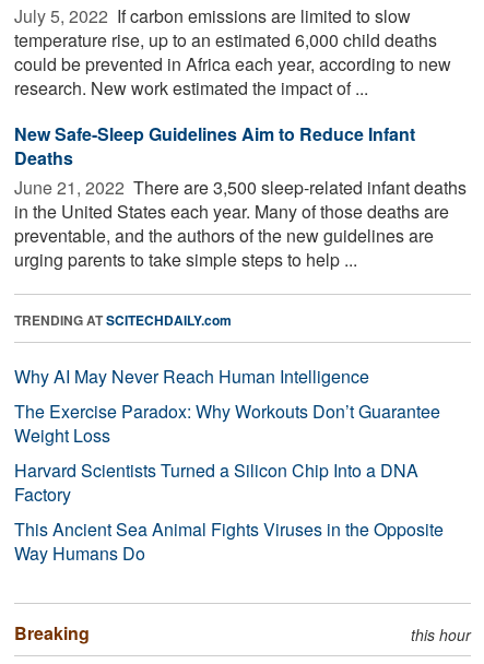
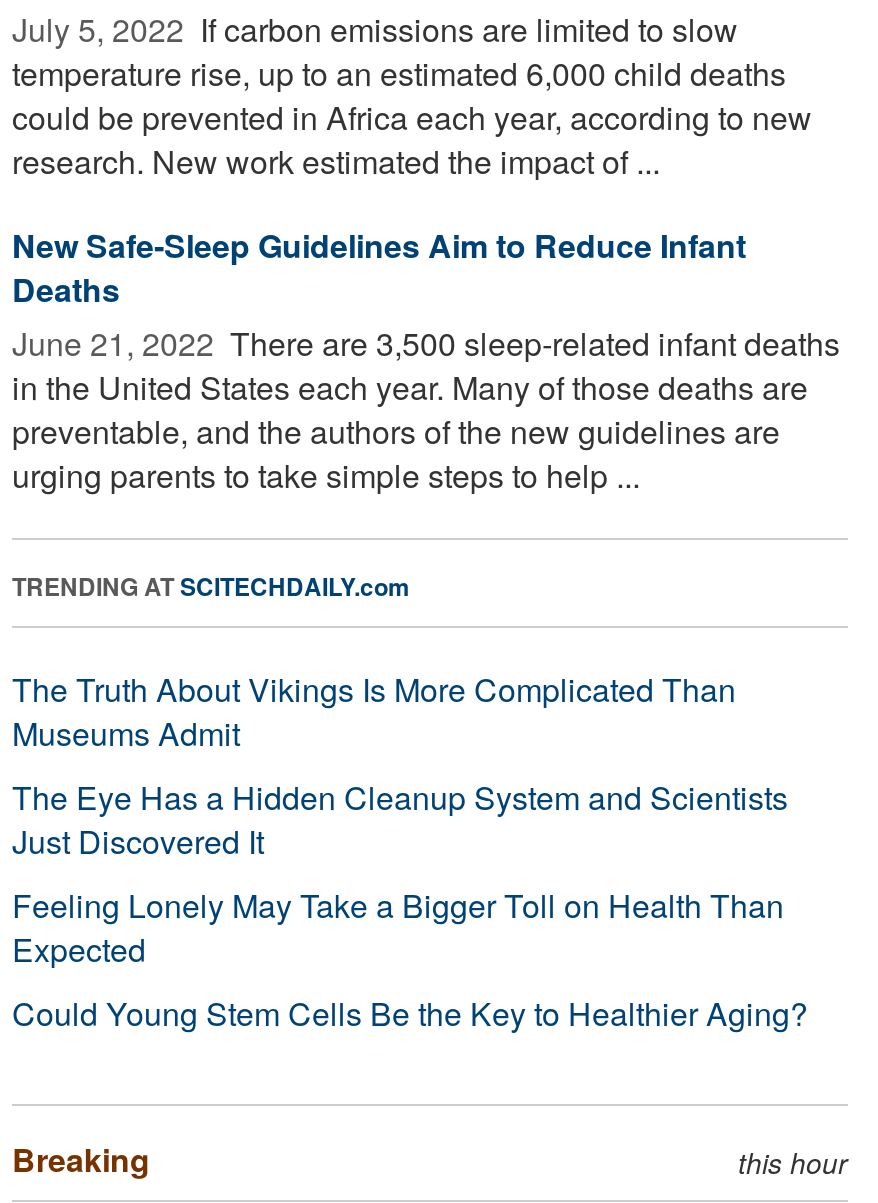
- Why AI May Never Reach Human Intelligence
- The Exercise Paradox: Why Workouts Don’t Guarantee
- Weight Loss
- Harvard Scientists Turned a Silicon Chip Into a DNA
- Factory
- This Ancient Sea Animal Fights Viruses in the Opposite
- Way Humans Do
+ The Truth About Vikings Is More Complicated Than
+ Museums Admit
+ The Eye Has a Hidden Cleanup System and Scientists
+ Just Discovered It
+ Feeling Lonely May Take a Bigger Toll on Health Than
+ Expected
+ Could Young Stem Cells Be the Key to Healthier Aging?
